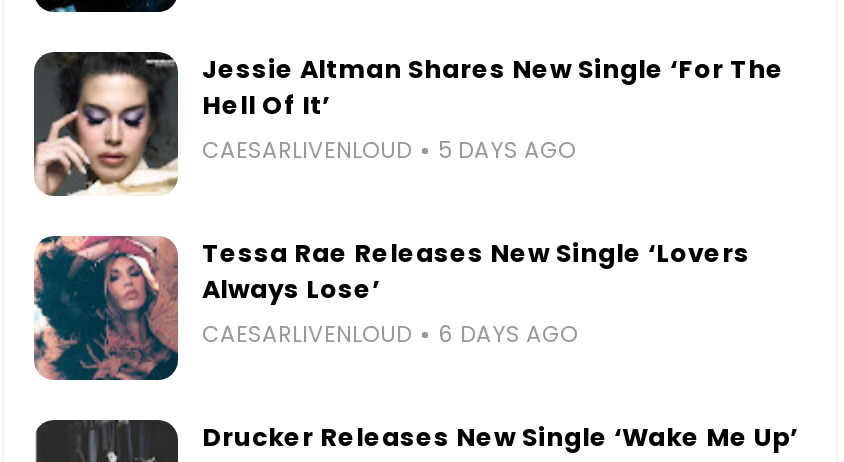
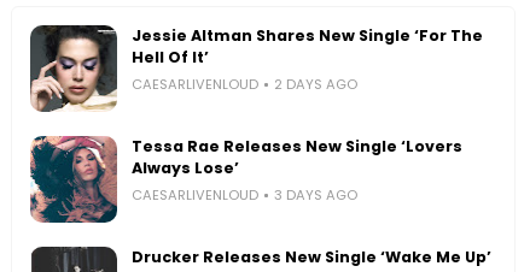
- CAESARLIVENLOUD 5 DAYS AGO
+ CAESARLIVENLOUD 2 DAYS AGO

- CAESARLIVENLOUD 6 DAYS AGO
+ CAESARLIVENLOUD 3 DAYS AGO
